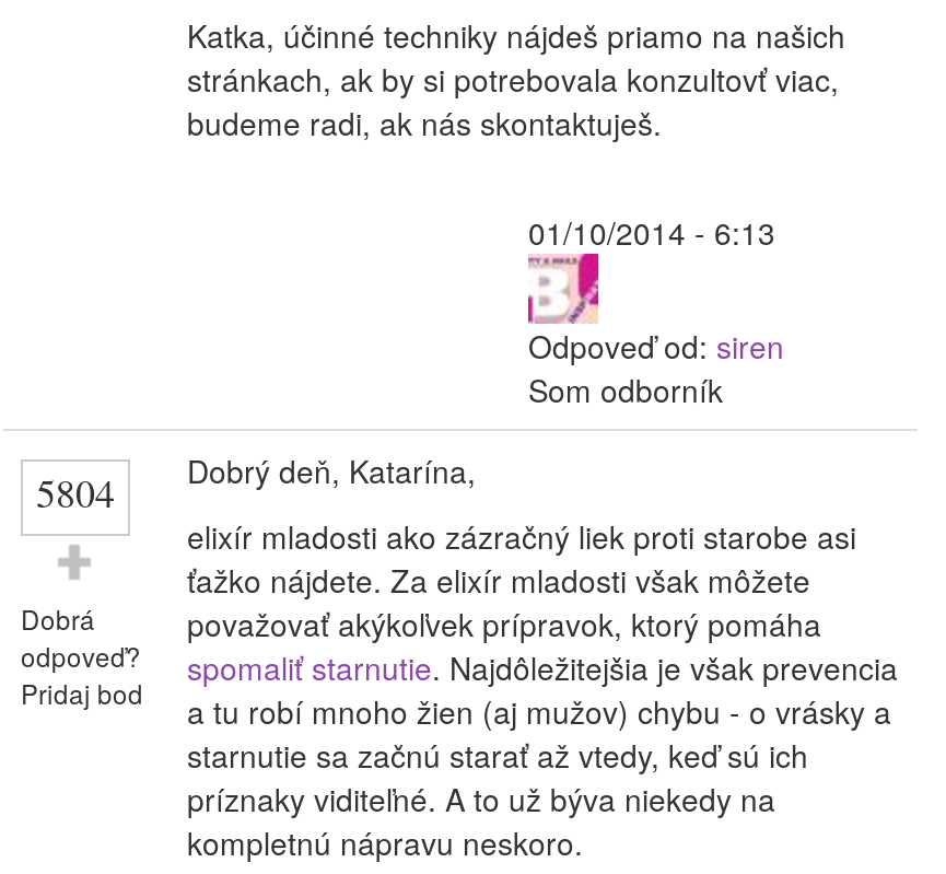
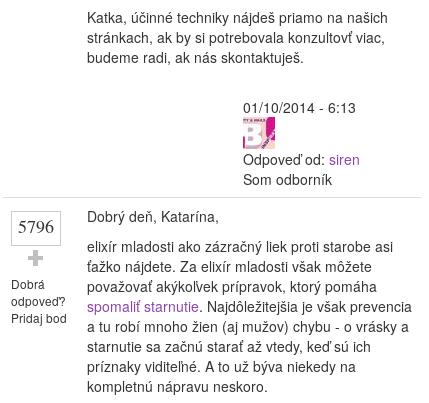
- 5804 Dobrý deň, Katarína,
+ 5796 Dobrý deň, Katarína,
